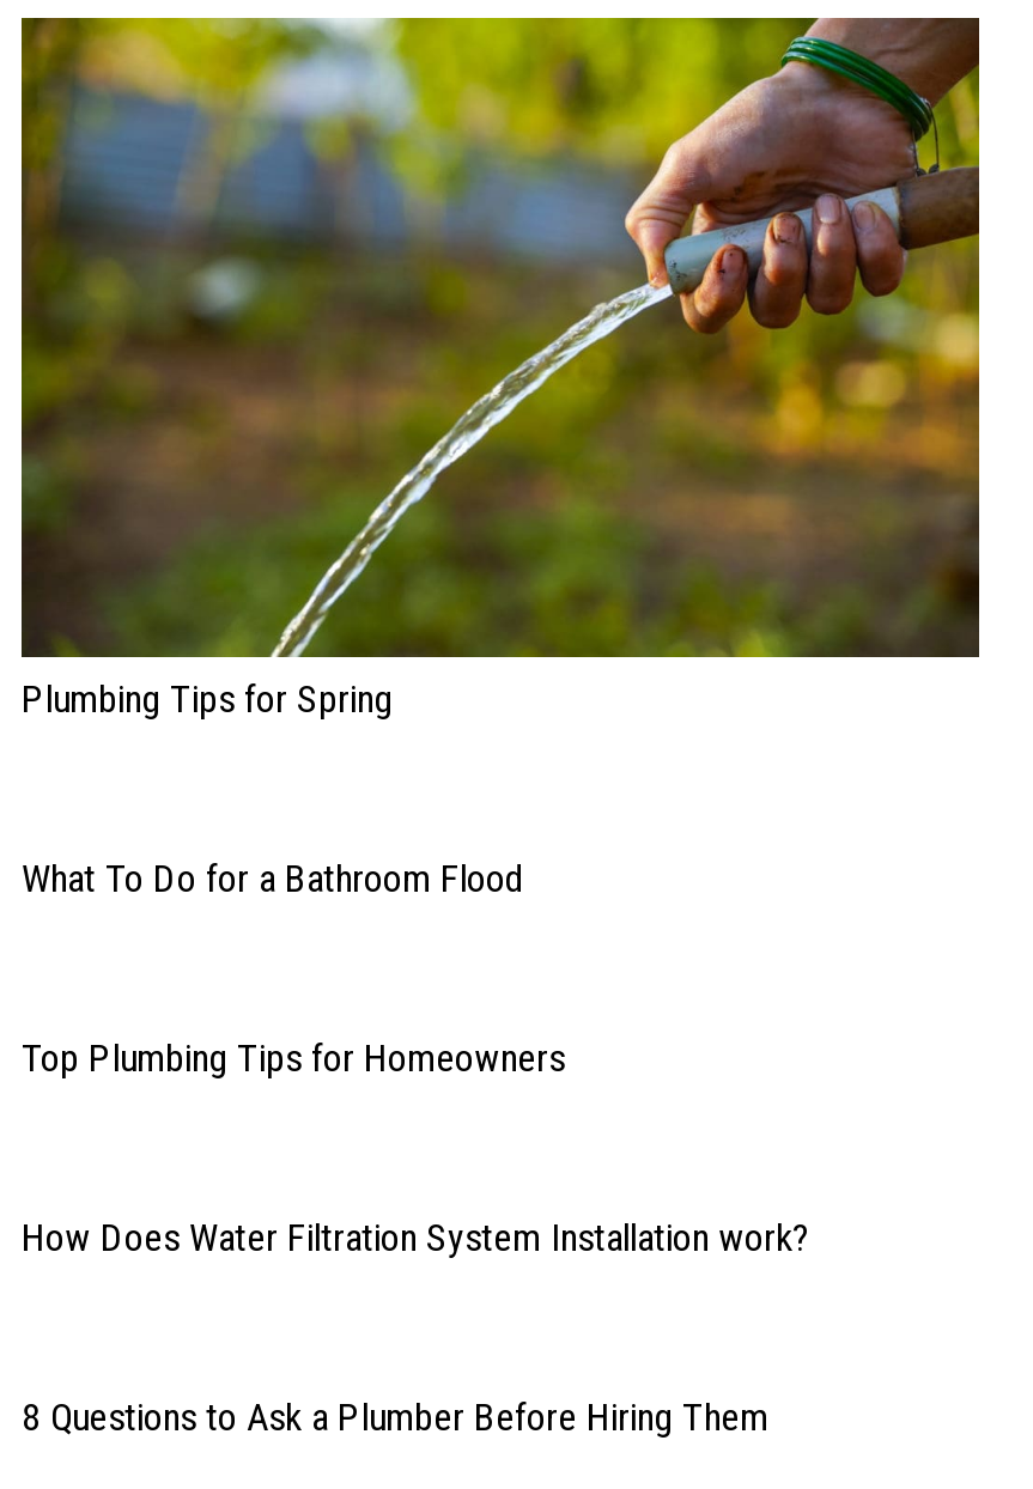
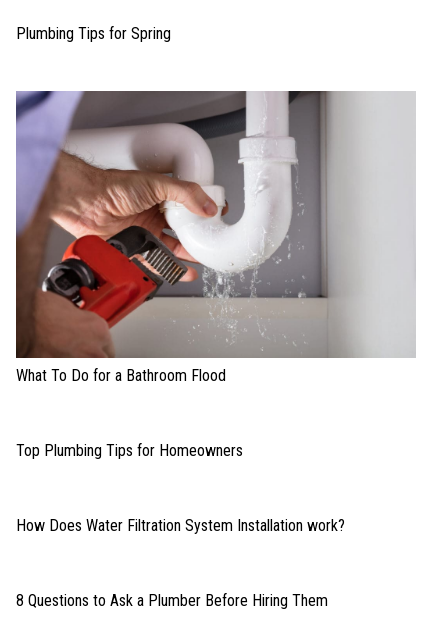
- [image]
+ [image]

moved up: Plumbing Tips for Spring
